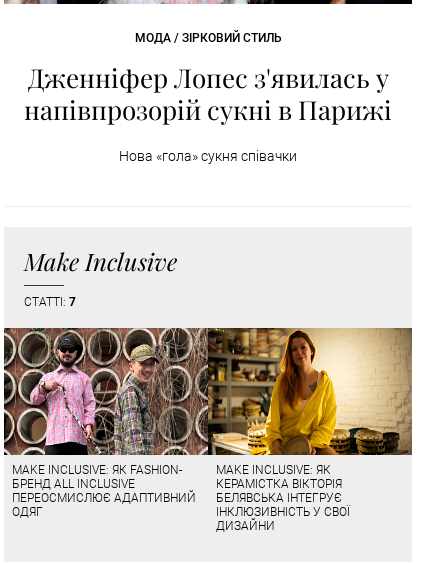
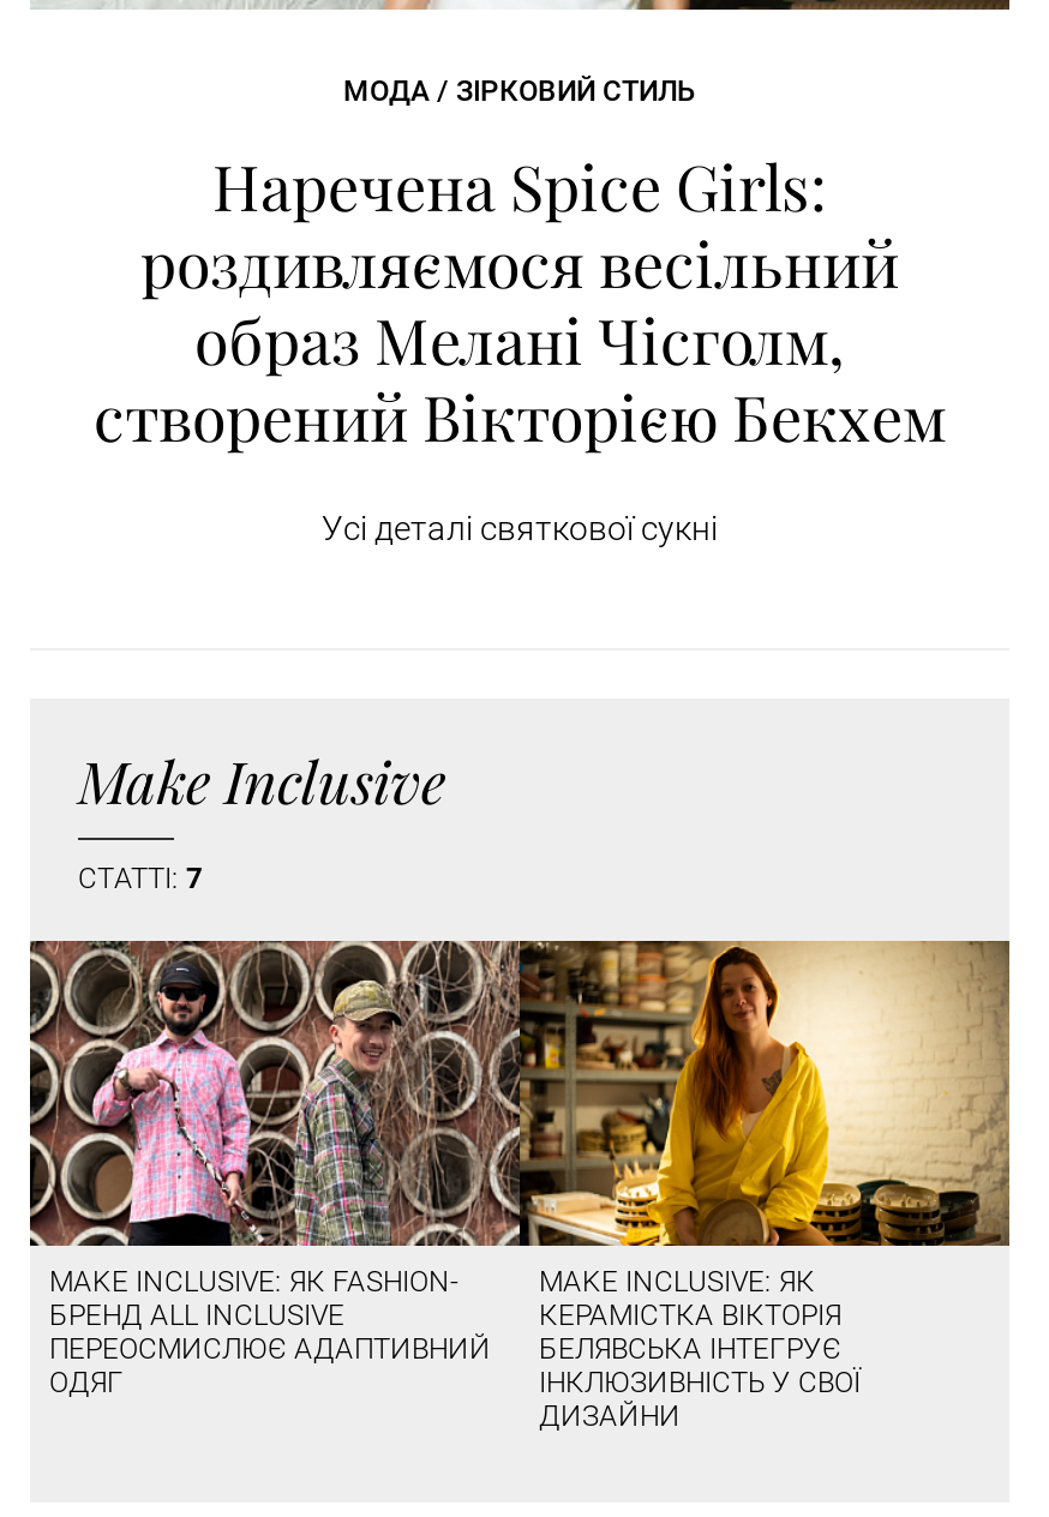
- Дженніфер Лопес з'явилась у
- напівпрозорій сукні в Парижі
+ Наречена Spice Girls:
+ роздивляємося весільний
+ образ Мелані Чісголм,
+ створений Вікторією Бекхем

- Нова «гола» сукня співачки
+ Усі деталі святкової сукні
